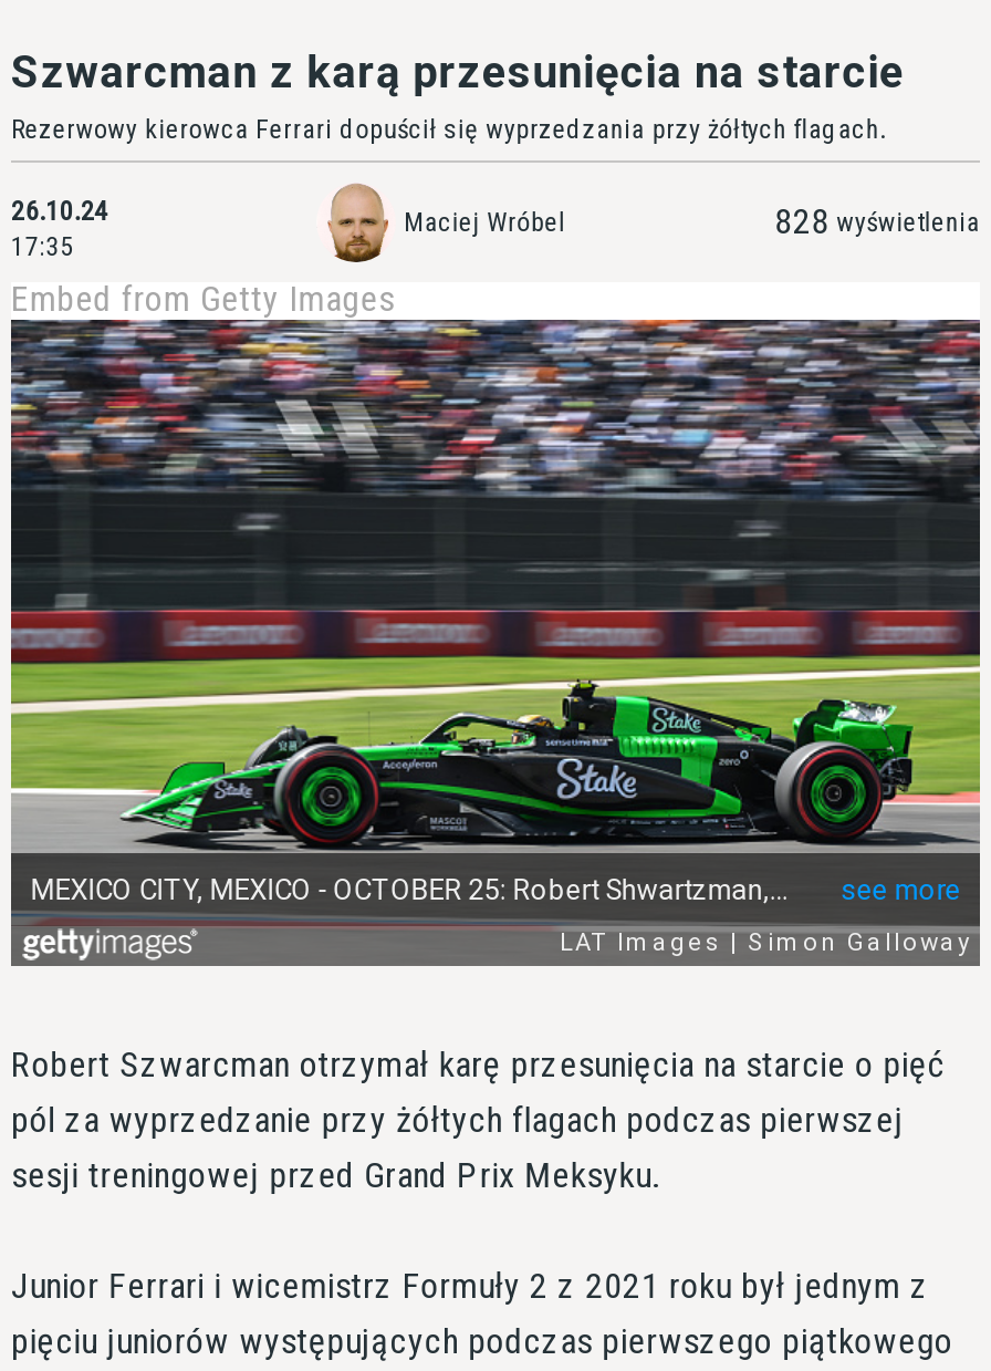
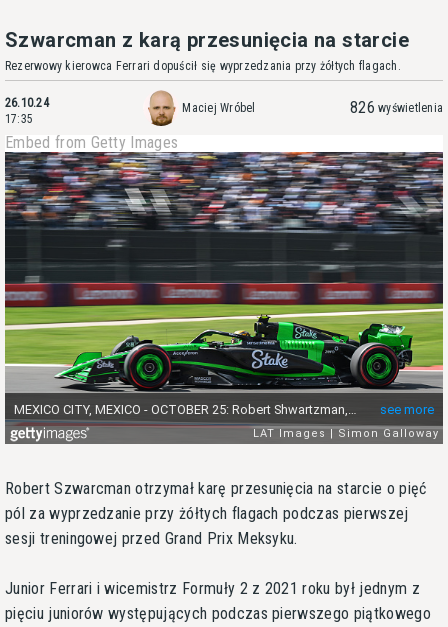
- 828 wyświetlenia
+ 826 wyświetlenia
